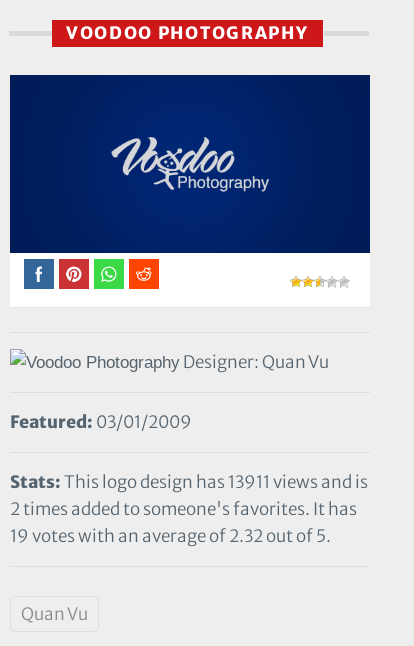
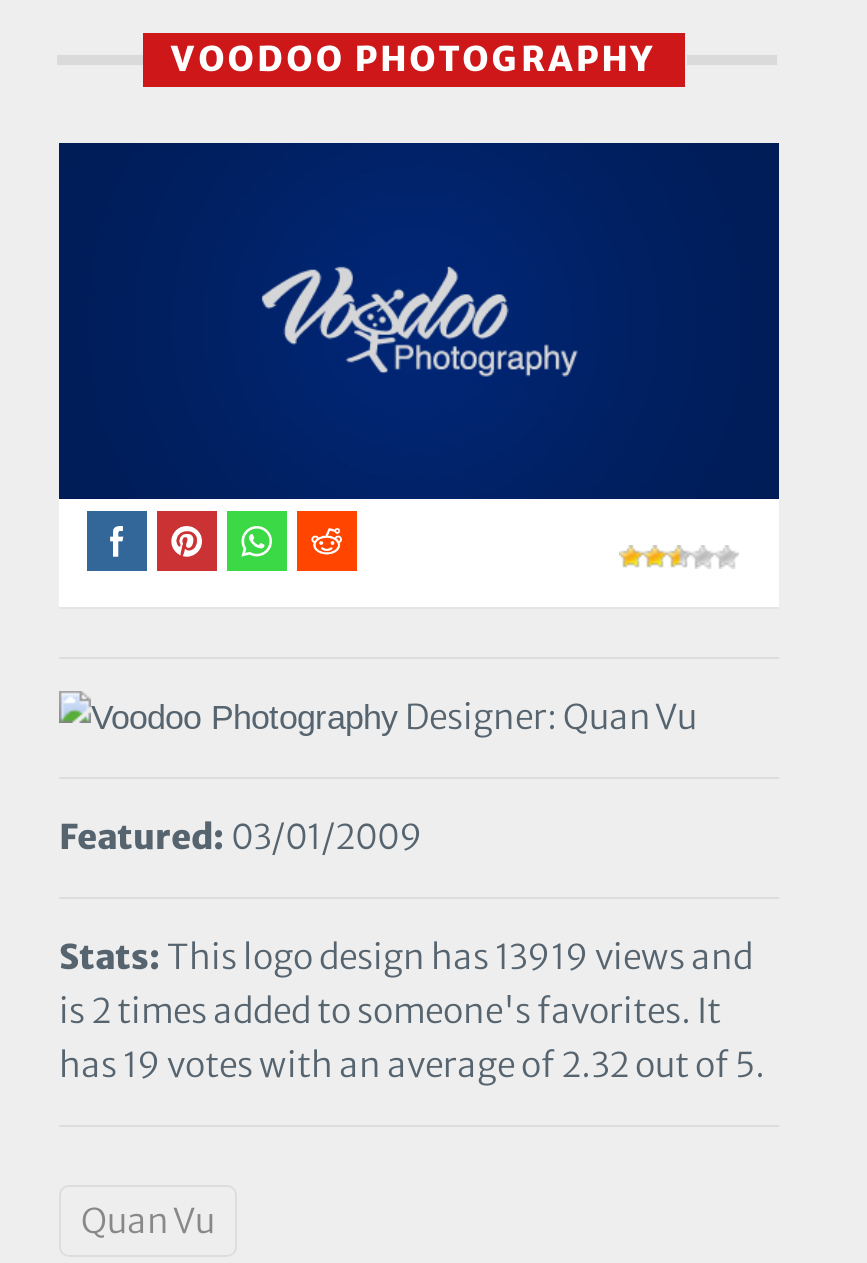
- Stats: This logo design has 13911 views and is
- 2 times added to someone's favorites. It has
- 19 votes with an average of 2.32 out of 5.
+ Stats: This logo design has 13919 views and
+ is 2 times added to someone's favorites. It
+ has 19 votes with an average of 2.32 out of 5.
